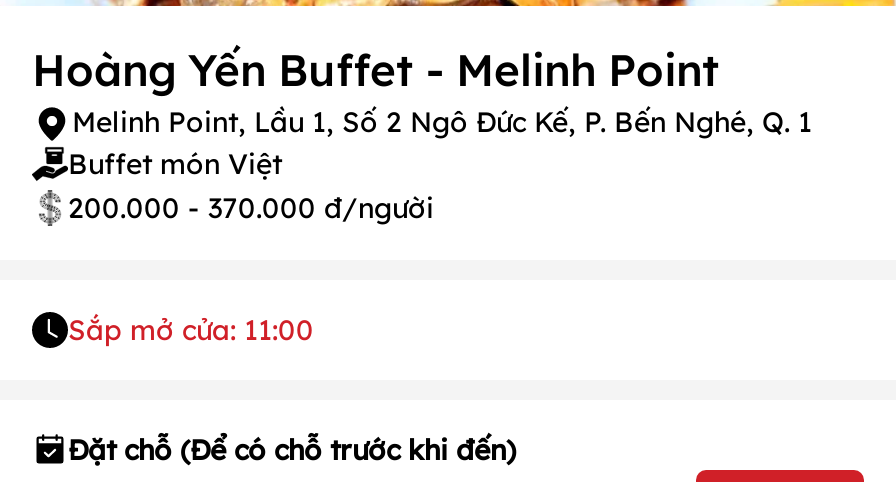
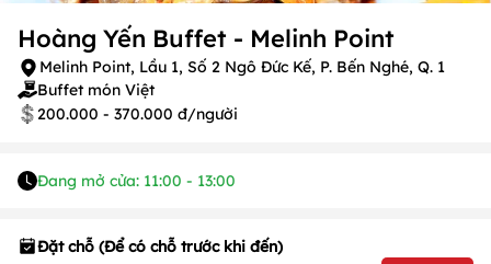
- Sắp mở cửa: 11:00
+ Đang mở cửa: 11:00 - 13:00
